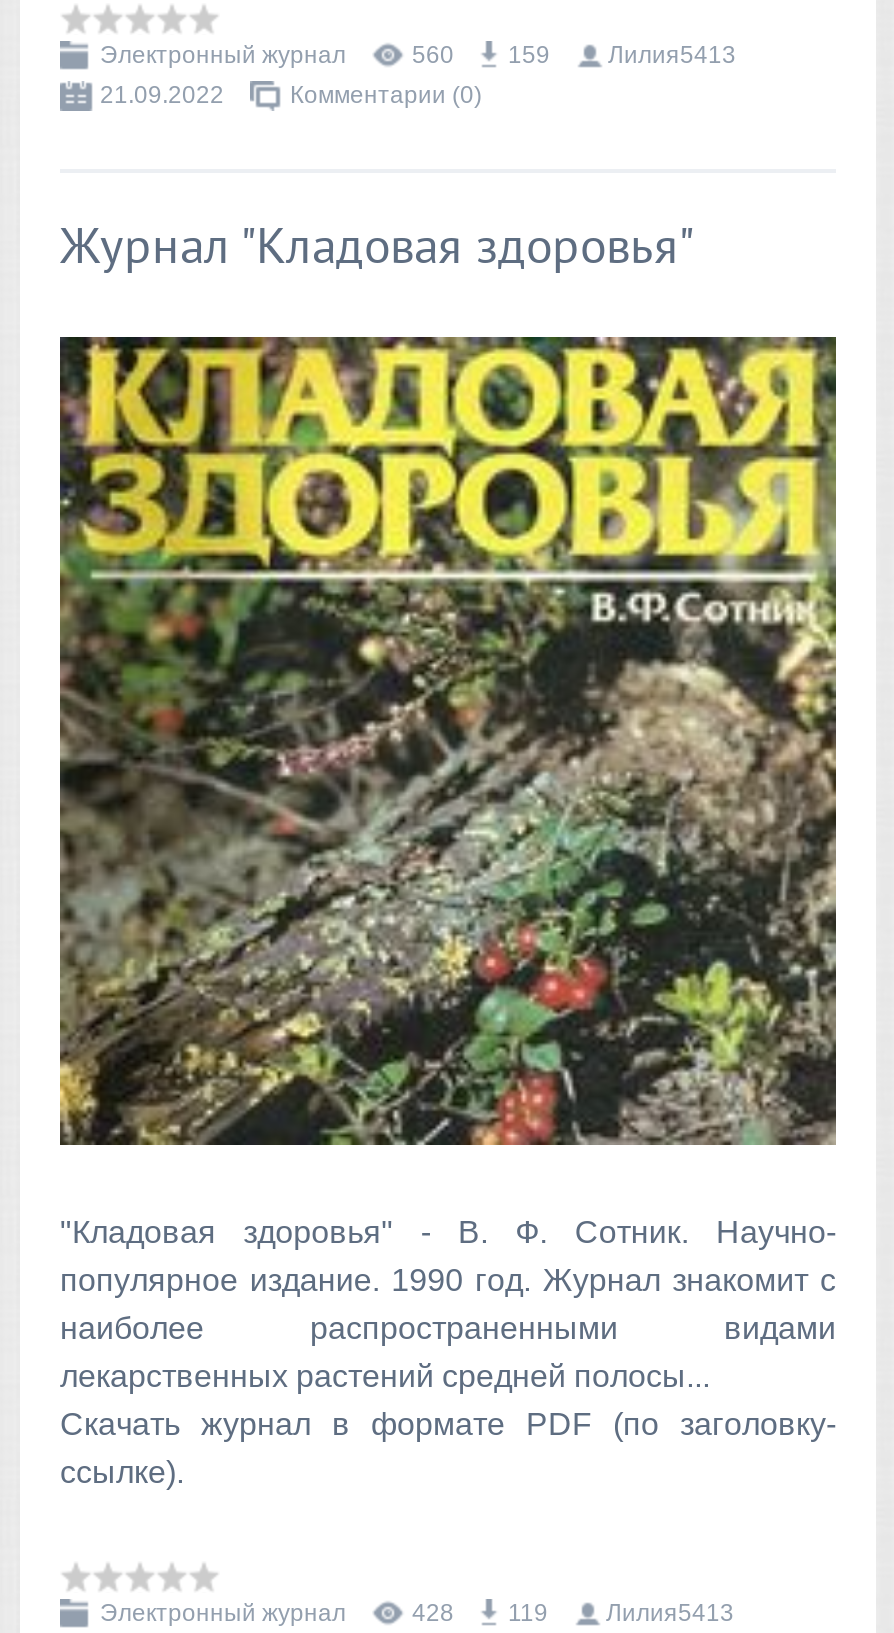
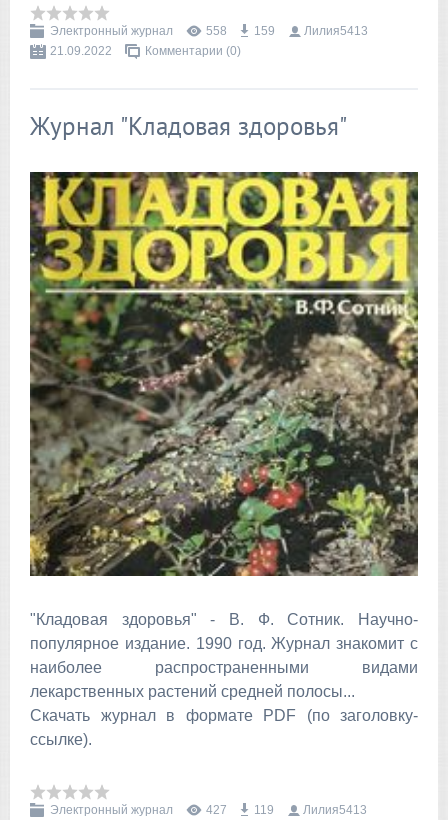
- 560 159
+ 558 159

- 428 119
+ 427 119
